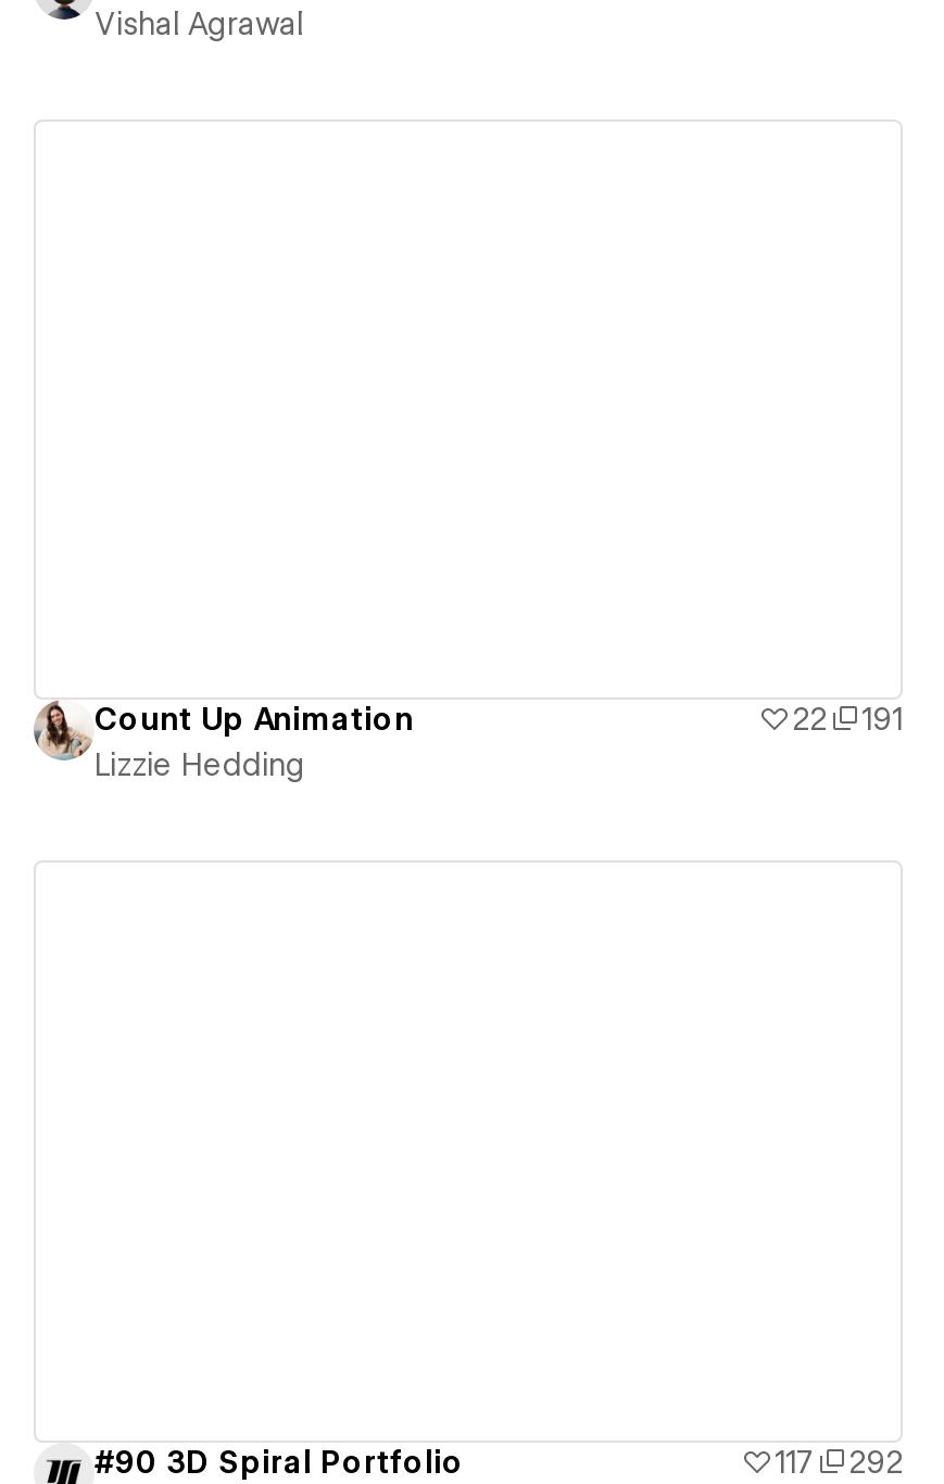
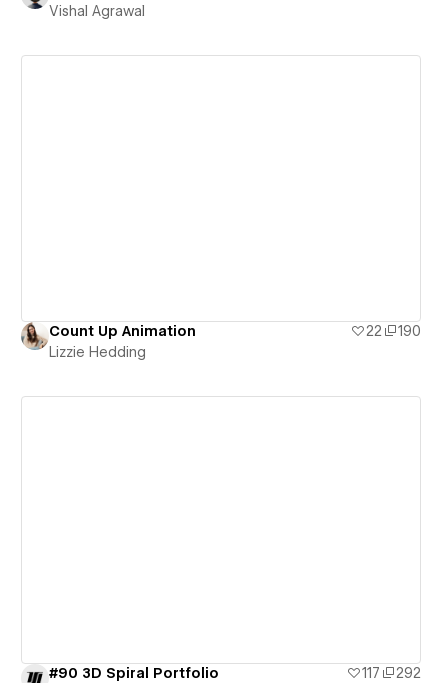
- 22 191
+ 22 190
